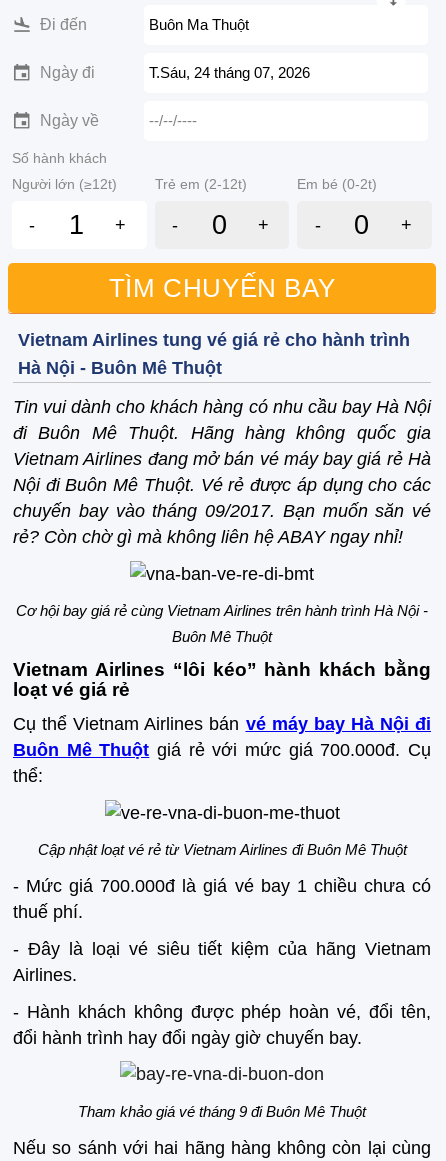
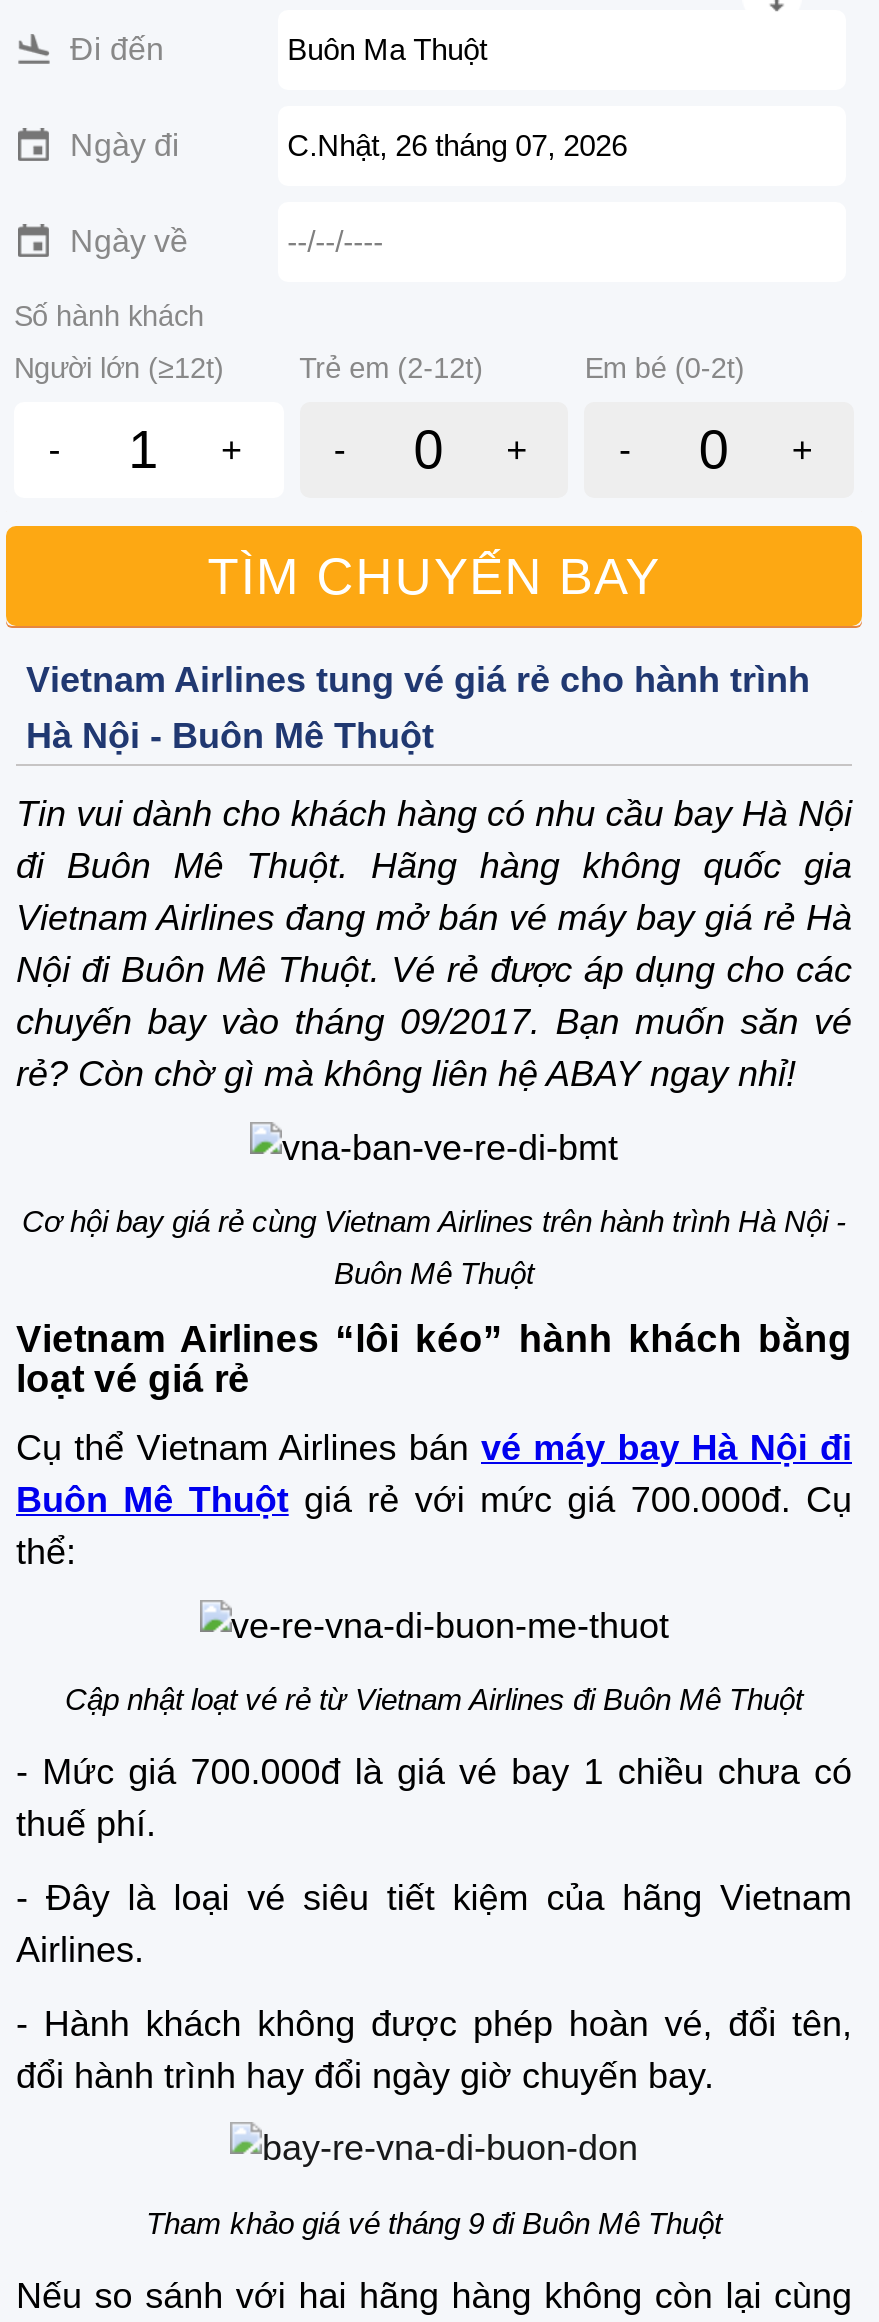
- T.Sáu, 24 tháng 07, 2026
+ C.Nhật, 26 tháng 07, 2026
